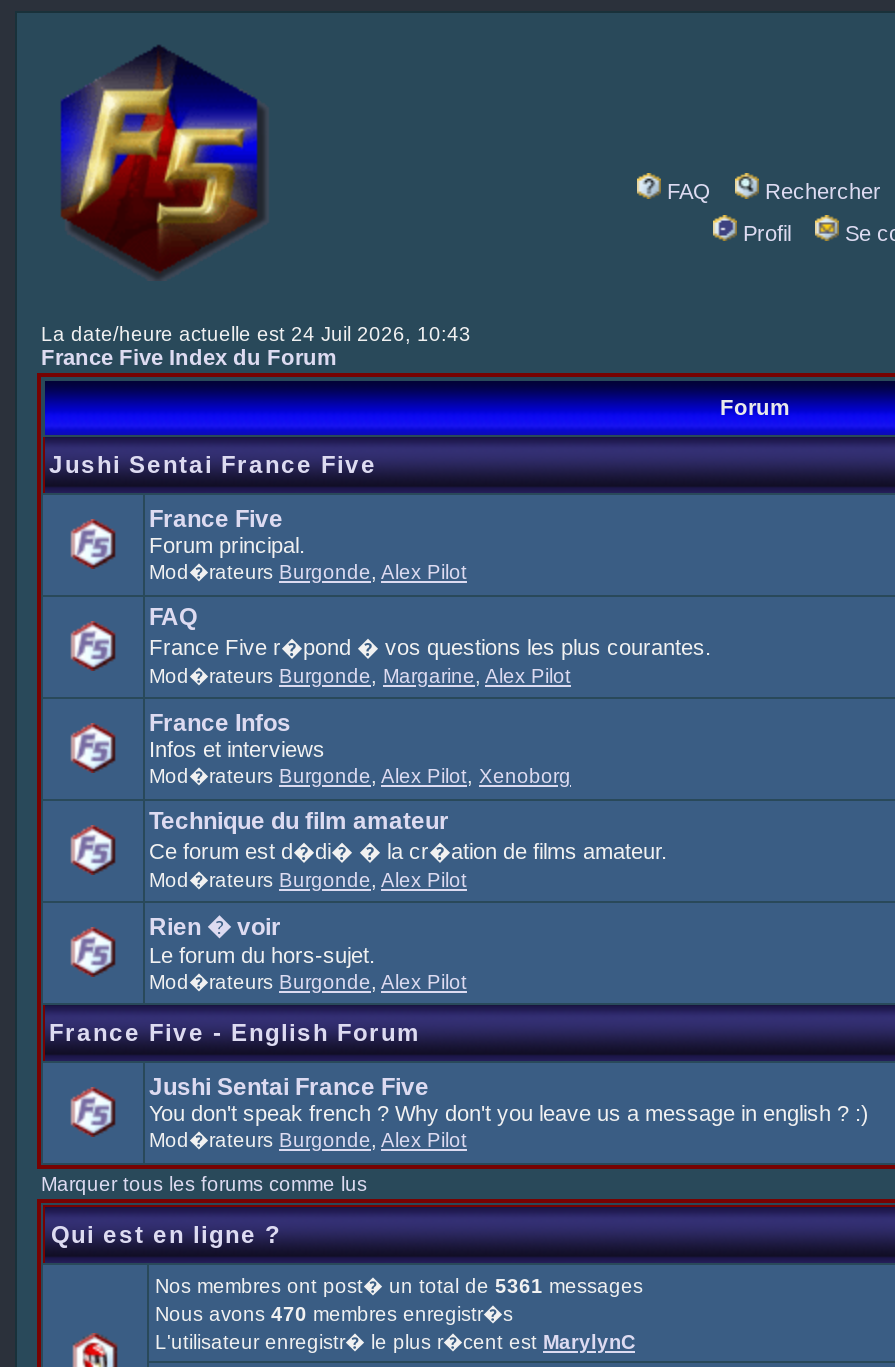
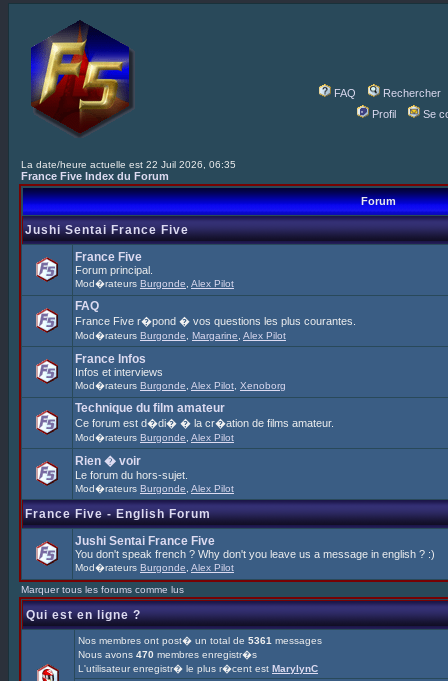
- La date/heure actuelle est 24 Juil 2026, 10:43
+ La date/heure actuelle est 22 Juil 2026, 06:35
